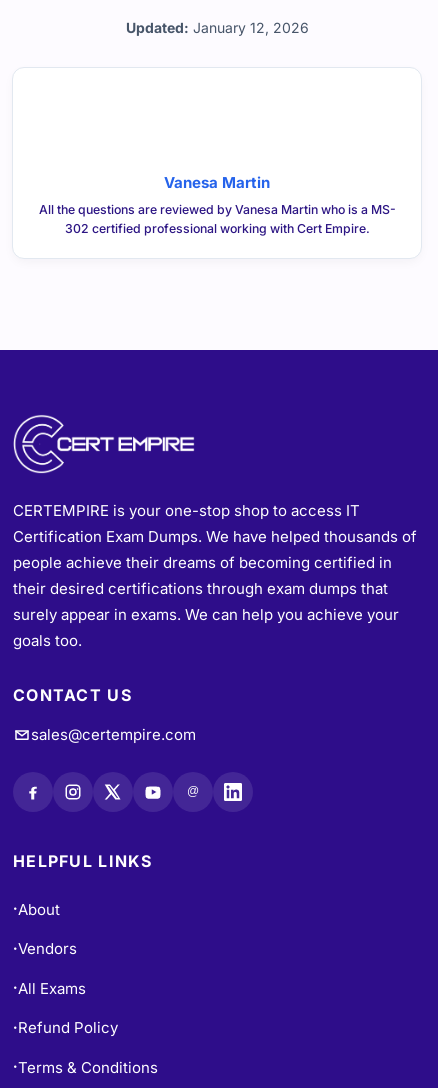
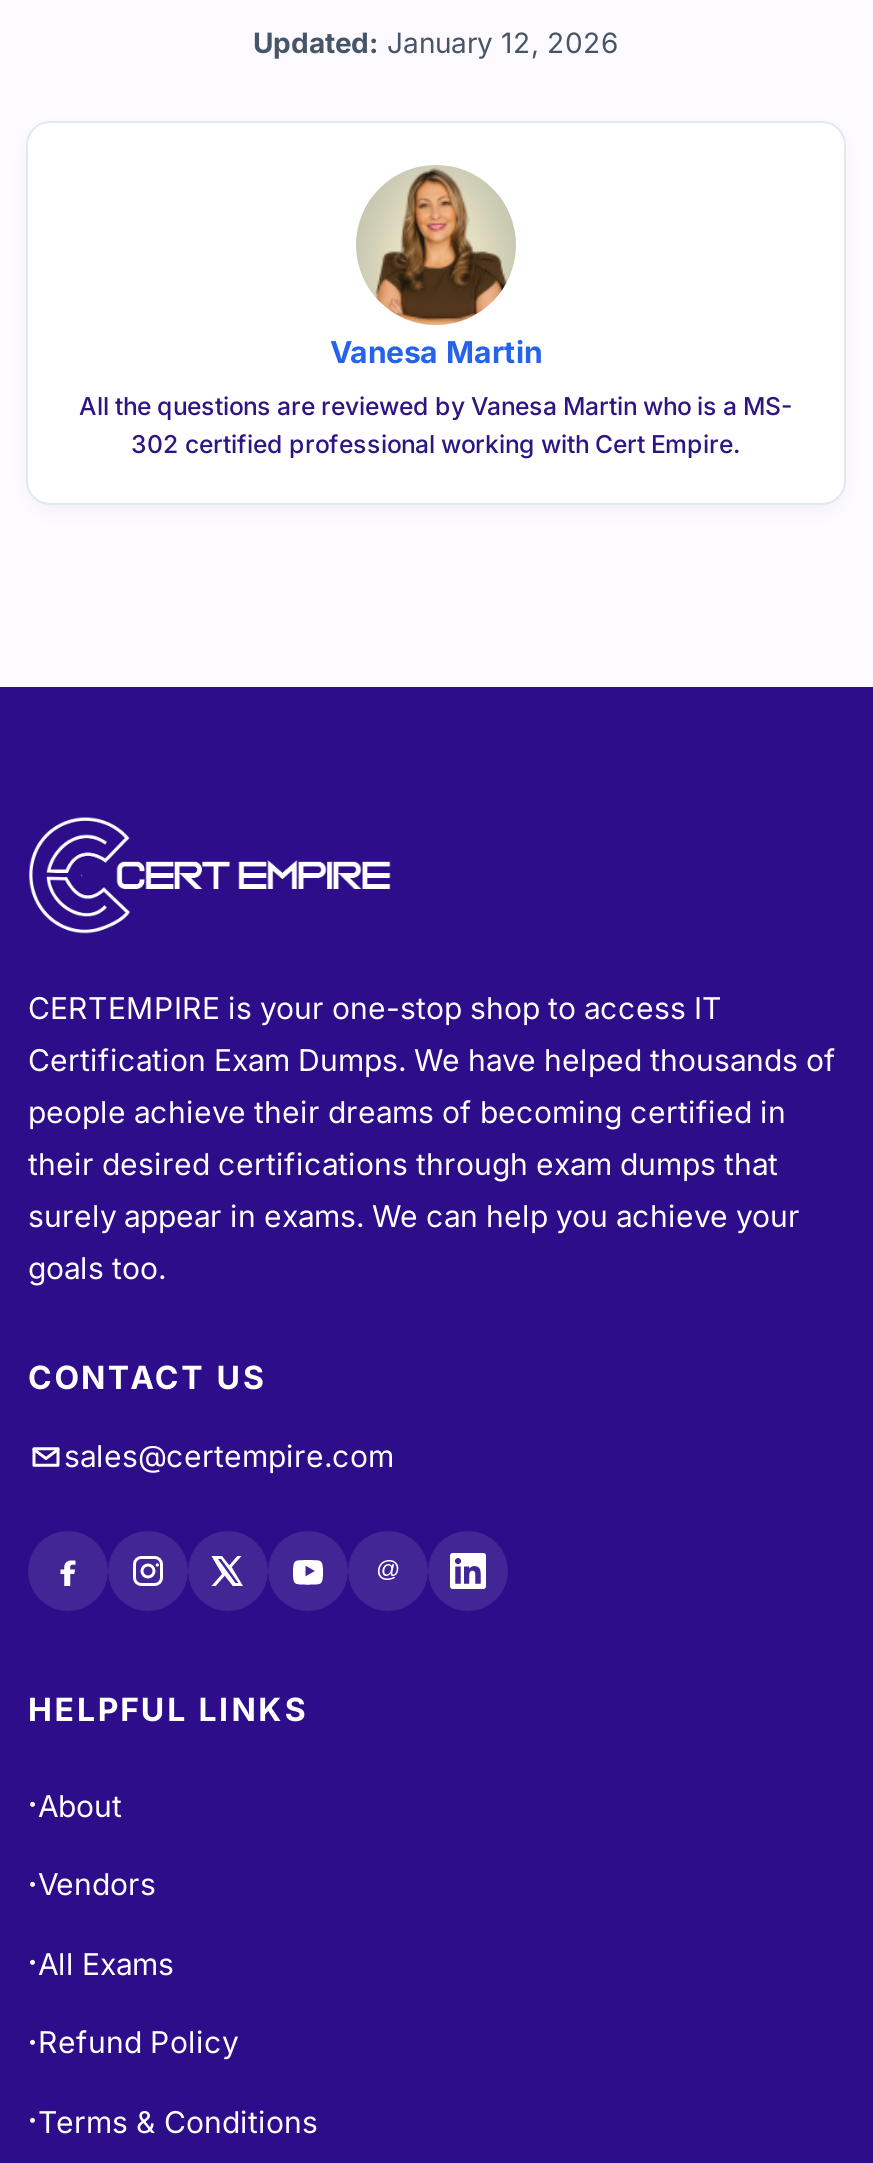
+ [image]
